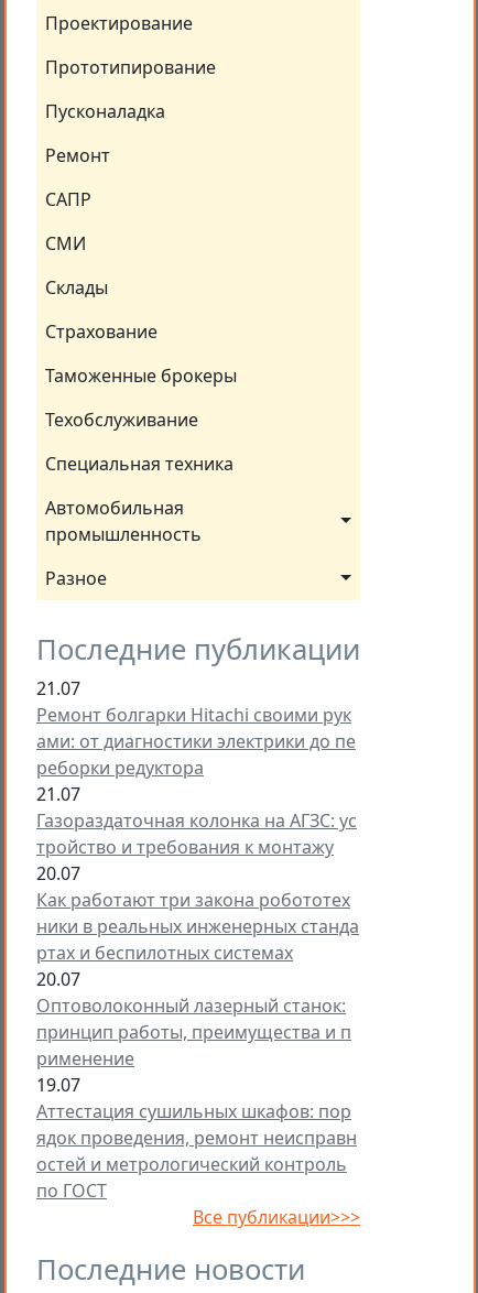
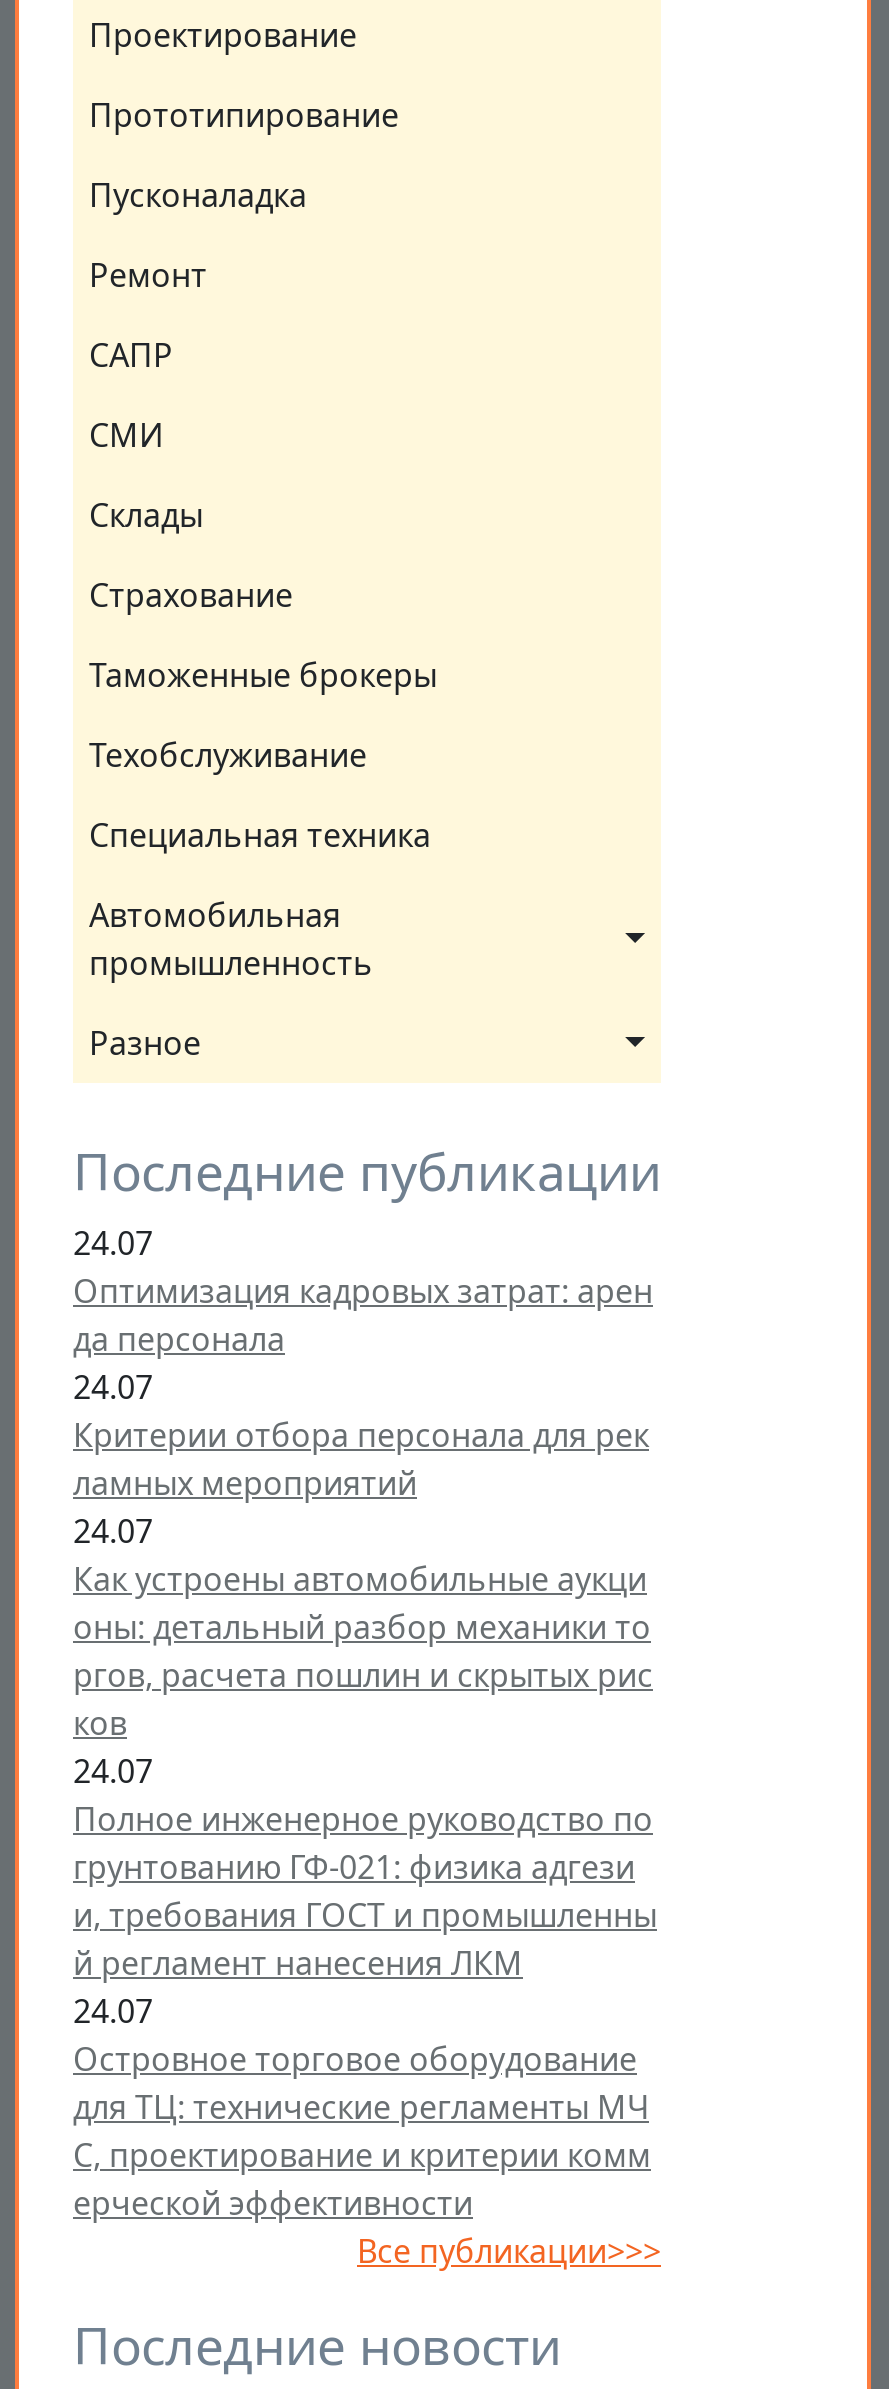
- 21.07
- Ремонт болгарки Hitachi своими рук
- ами: от диагностики электрики до пе
- реборки редуктора
- 21.07
- Газораздаточная колонка на АГЗС: ус
- тройство и требования к монтажу
- 20.07
- Как работают три закона робототех
- ники в реальных инженерных станда
- ртах и беспилотных системах
- 20.07
- Оптоволоконный лазерный станок:
- принцип работы, преимущества и п
- рименение
- 19.07
- Аттестация сушильных шкафов: пор
- ядок проведения, ремонт неисправн
- остей и метрологический контроль
- по ГОСТ
+ 24.07
+ Оптимизация кадровых затрат: арен
+ да персонала
+ 24.07
+ Критерии отбора персонала для рек
+ ламных мероприятий
+ 24.07
+ Как устроены автомобильные аукци
+ оны: детальный разбор механики то
+ ргов, расчета пошлин и скрытых рис
+ ков
+ 24.07
+ Полное инженерное руководство по
+ грунтованию ГФ-021: физика адгези
+ и, требования ГОСТ и промышленны
+ й регламент нанесения ЛКМ
+ 24.07
+ Островное торговое оборудование
+ для ТЦ: технические регламенты МЧ
+ С, проектирование и критерии комм
+ ерческой эффективности
